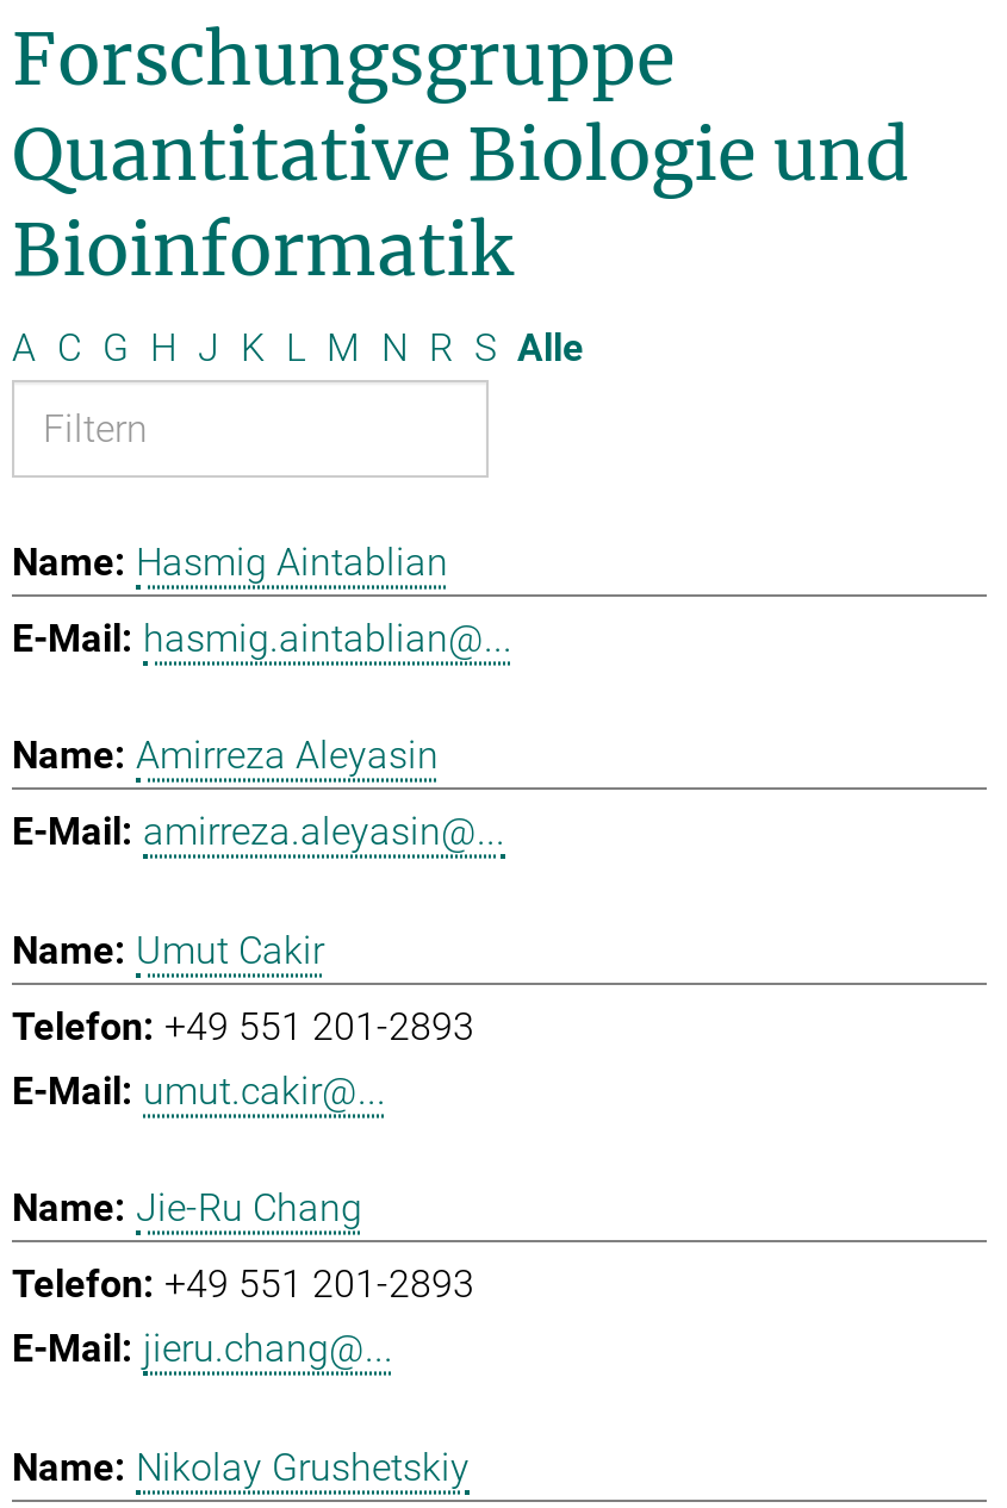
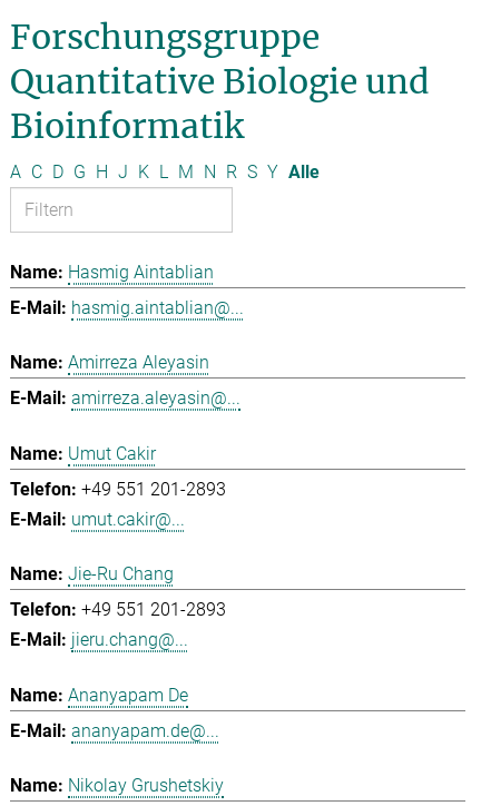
- A C G H J K L M N R S Alle
+ A C D G H J K L M N R S Y Alle

+ Ananyapam De
+ ananyapam.de@...
